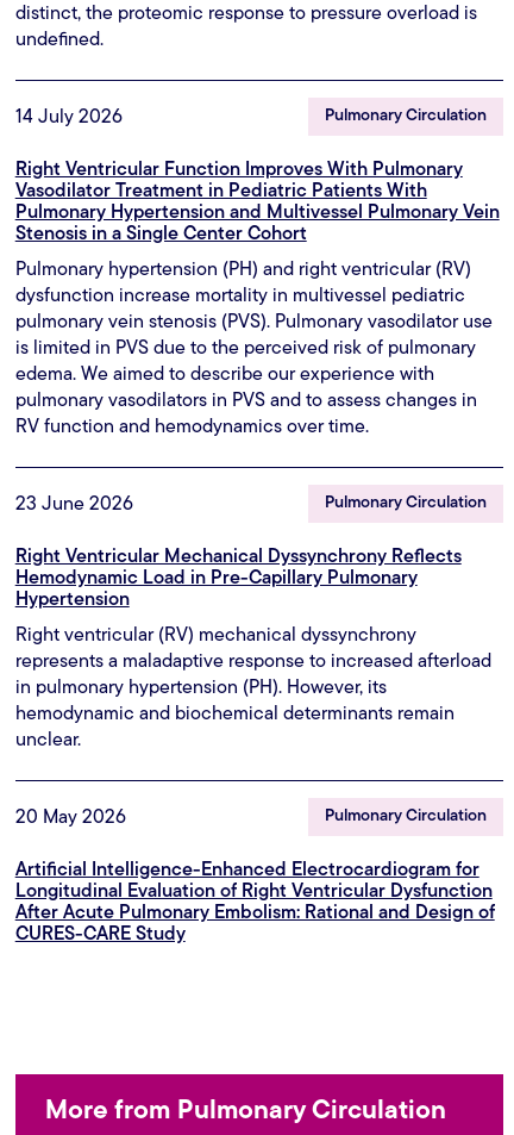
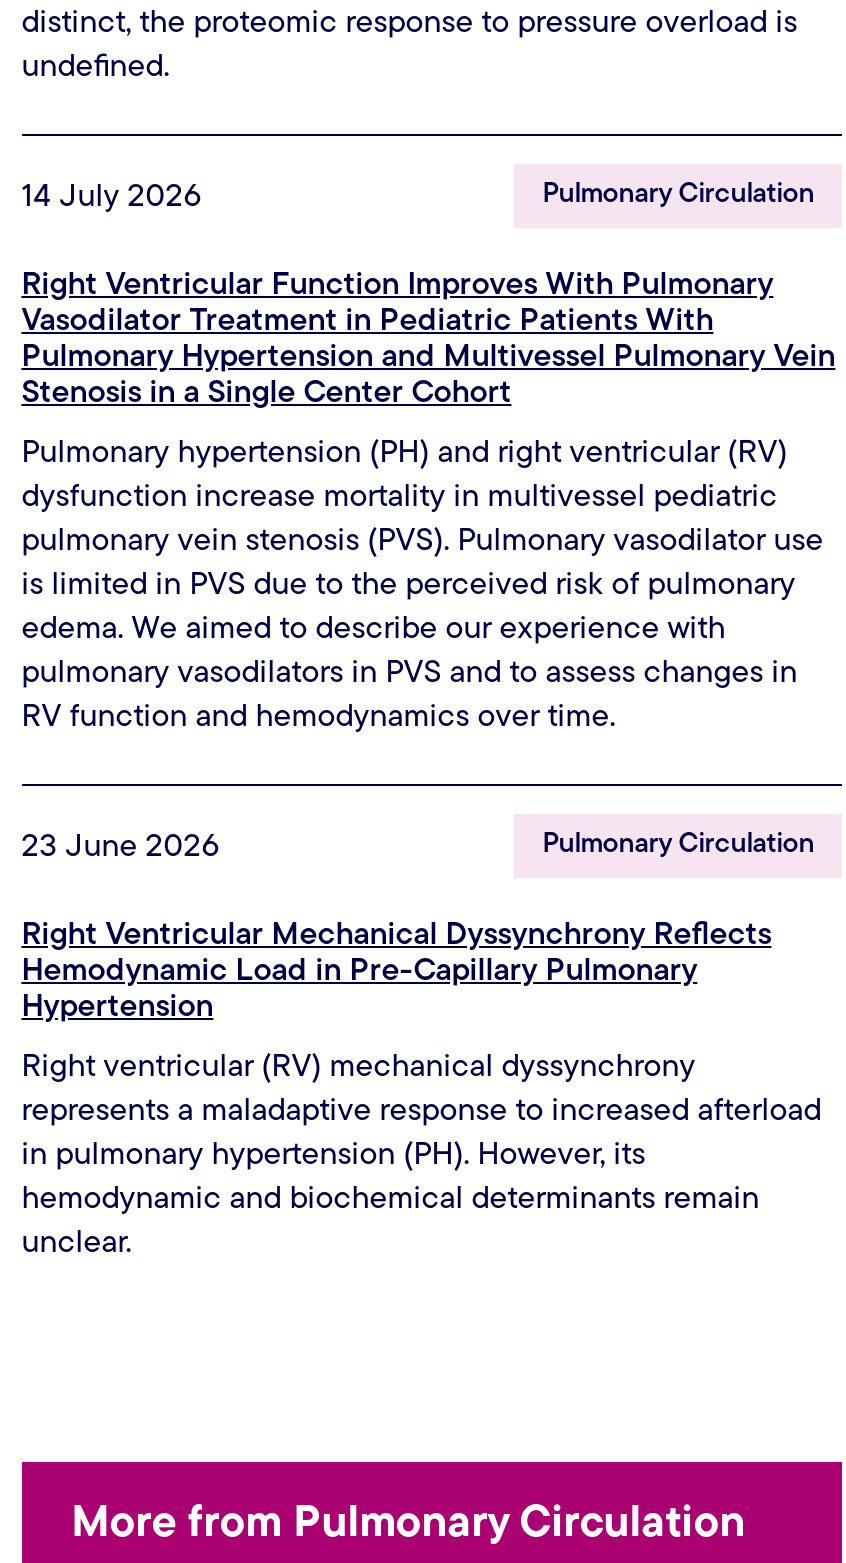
- 20 May 2026
- Artificial Intelligence-Enhanced Electrocardiogram for
- Longitudinal Evaluation of Right Ventricular Dysfunction
- After Acute Pulmonary Embolism: Rational and Design of
- CURES-CARE Study

- Pulmonary Circulation
